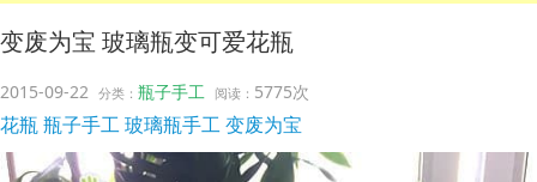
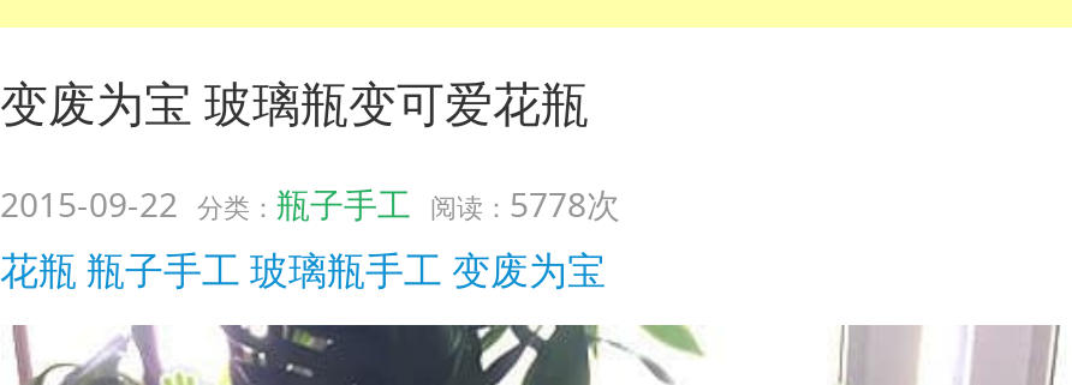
- 2015-09-22分类：瓶子手工 阅读：5775次
+ 2015-09-22分类：瓶子手工 阅读：5778次
